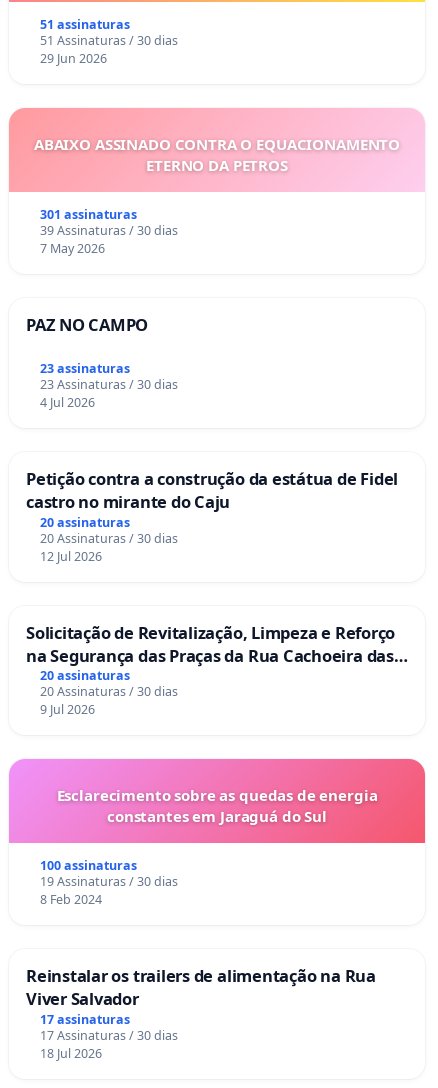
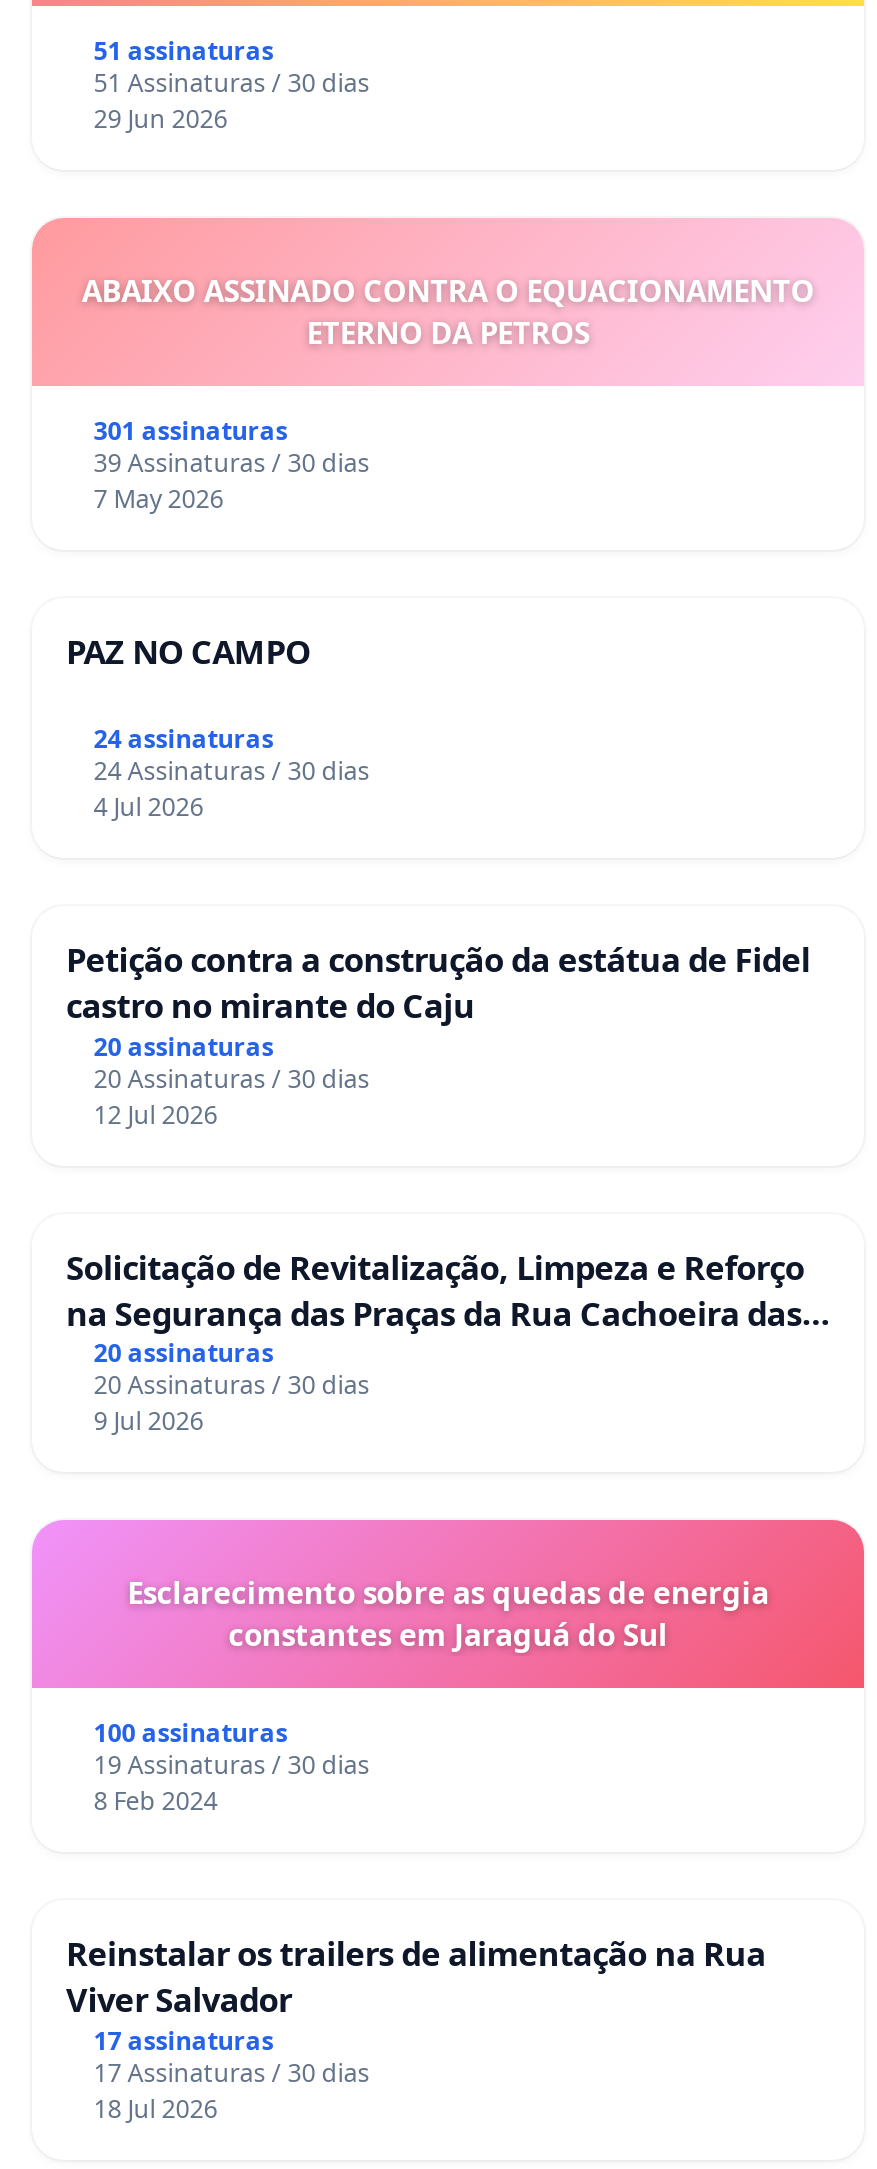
- 23 assinaturas
+ 24 assinaturas

- 23 Assinaturas / 30 dias
+ 24 Assinaturas / 30 dias
